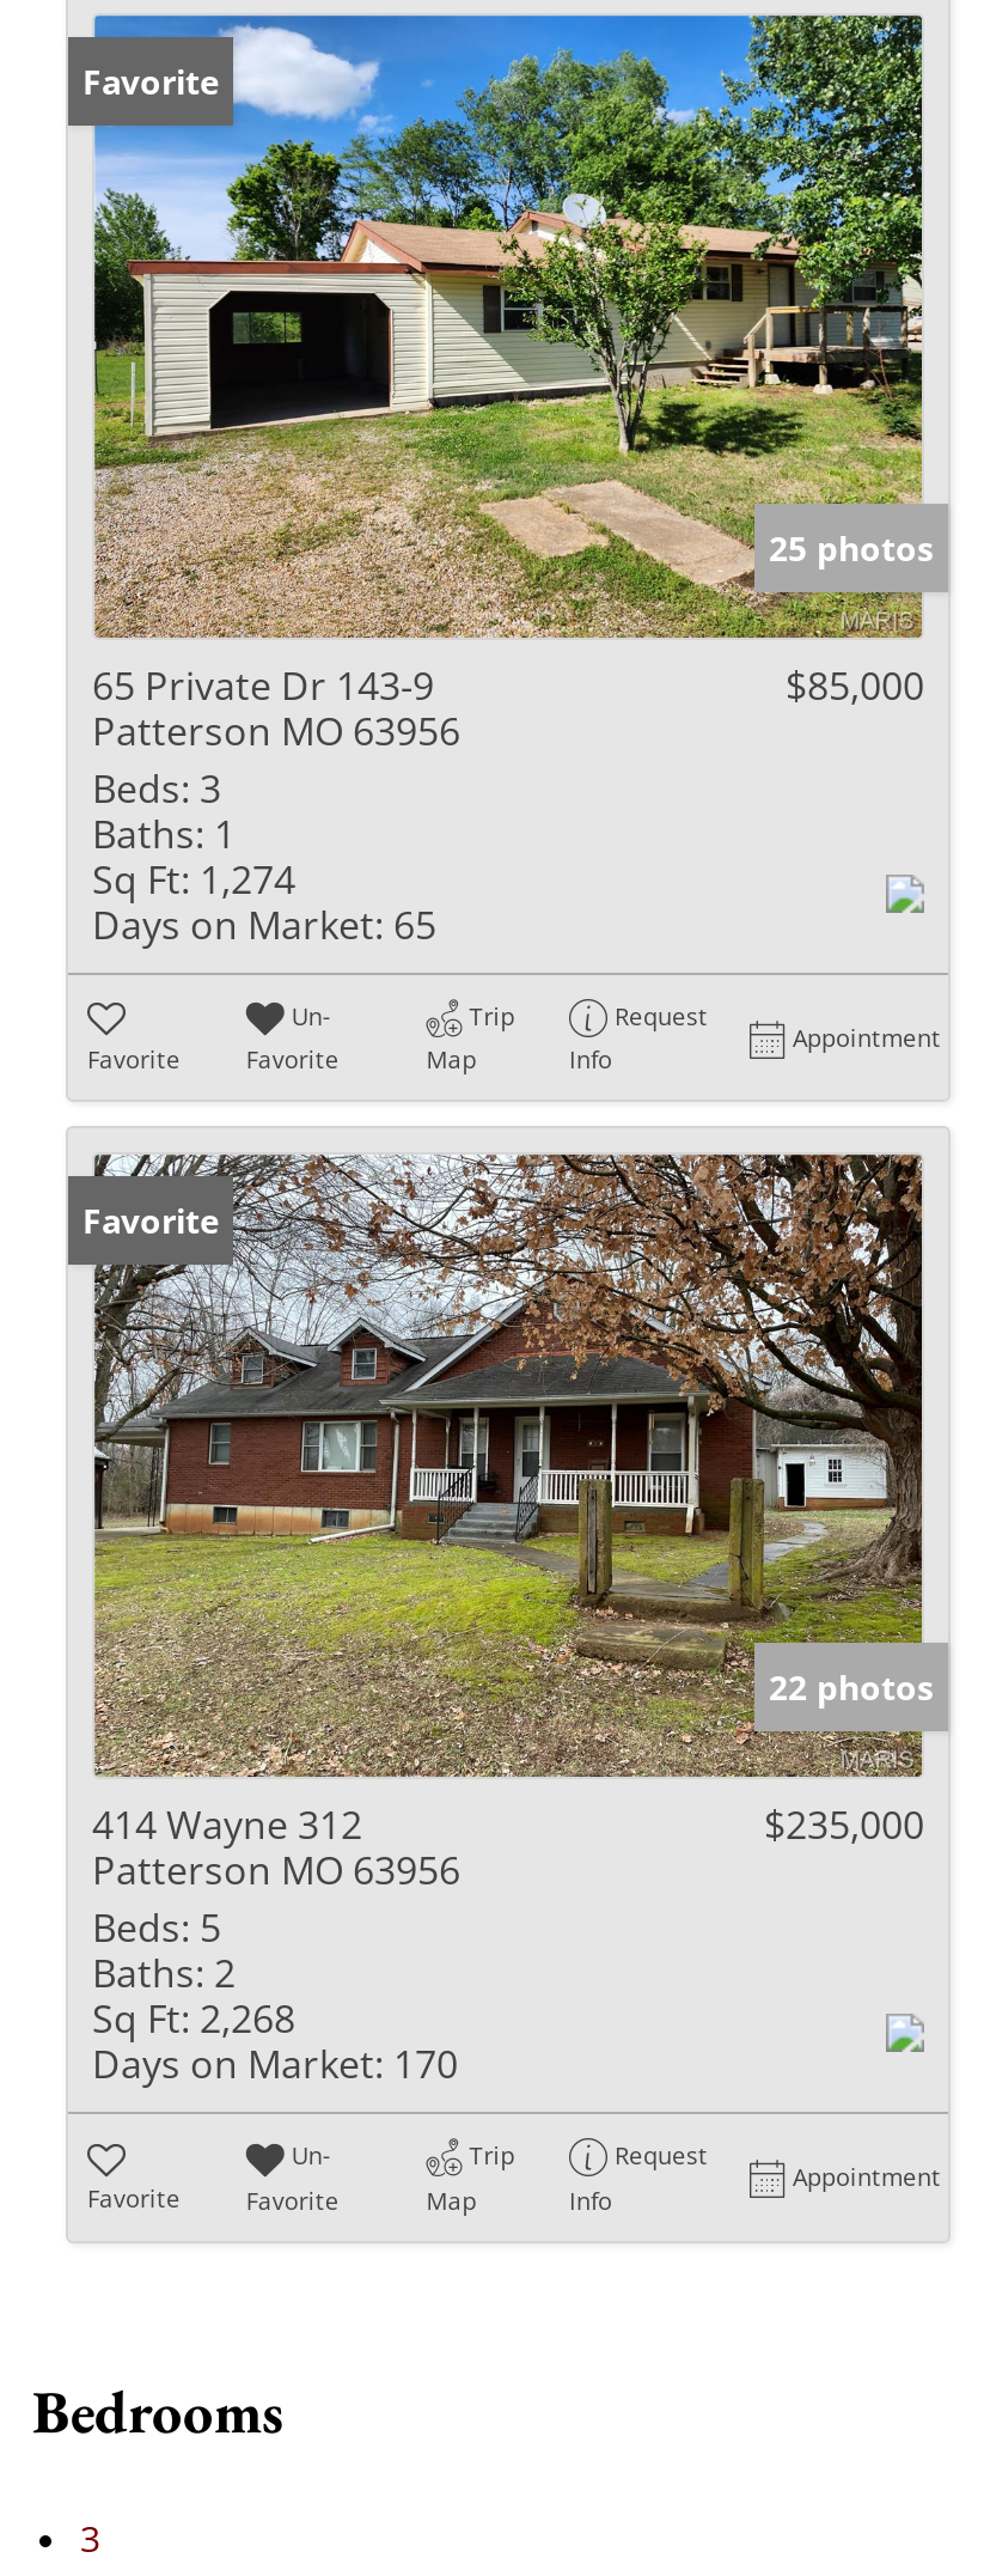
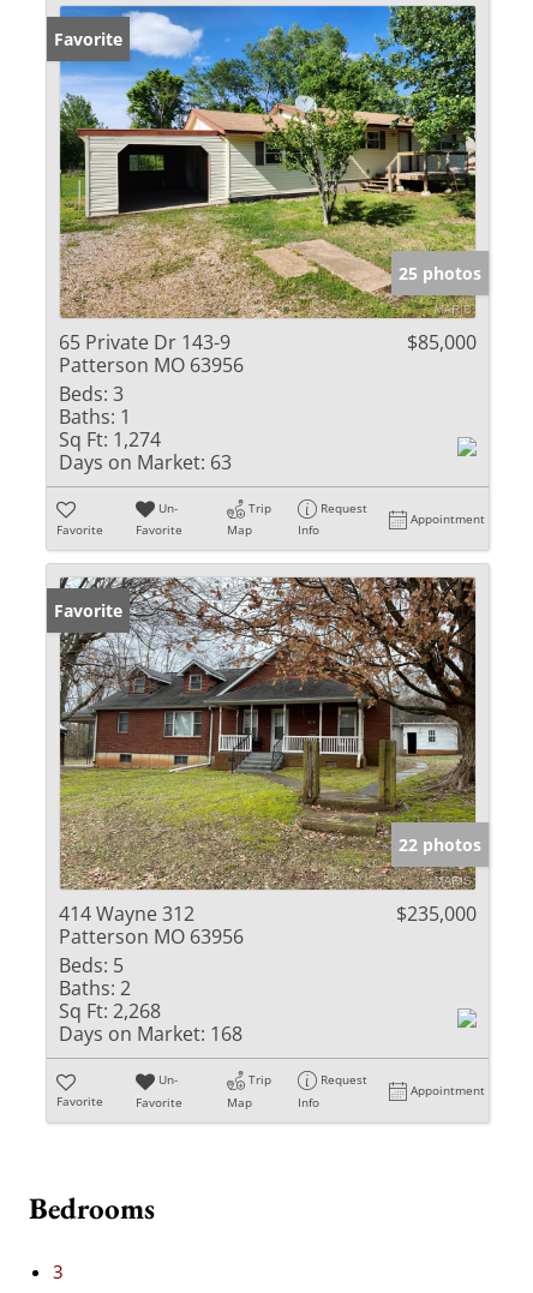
- Days on Market: 65
+ Days on Market: 63

- Days on Market: 170
+ Days on Market: 168
